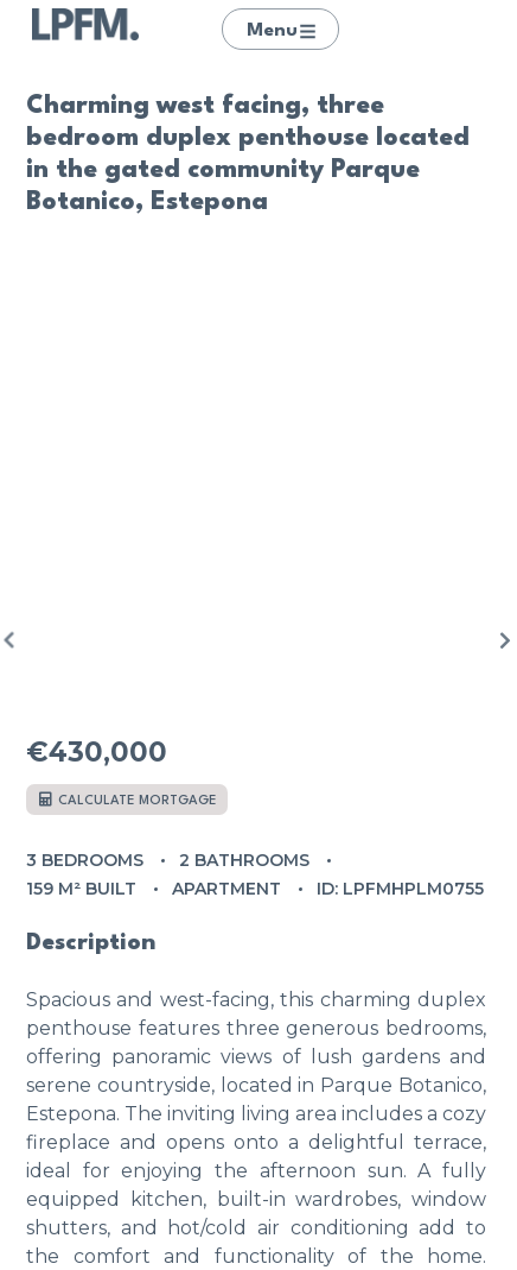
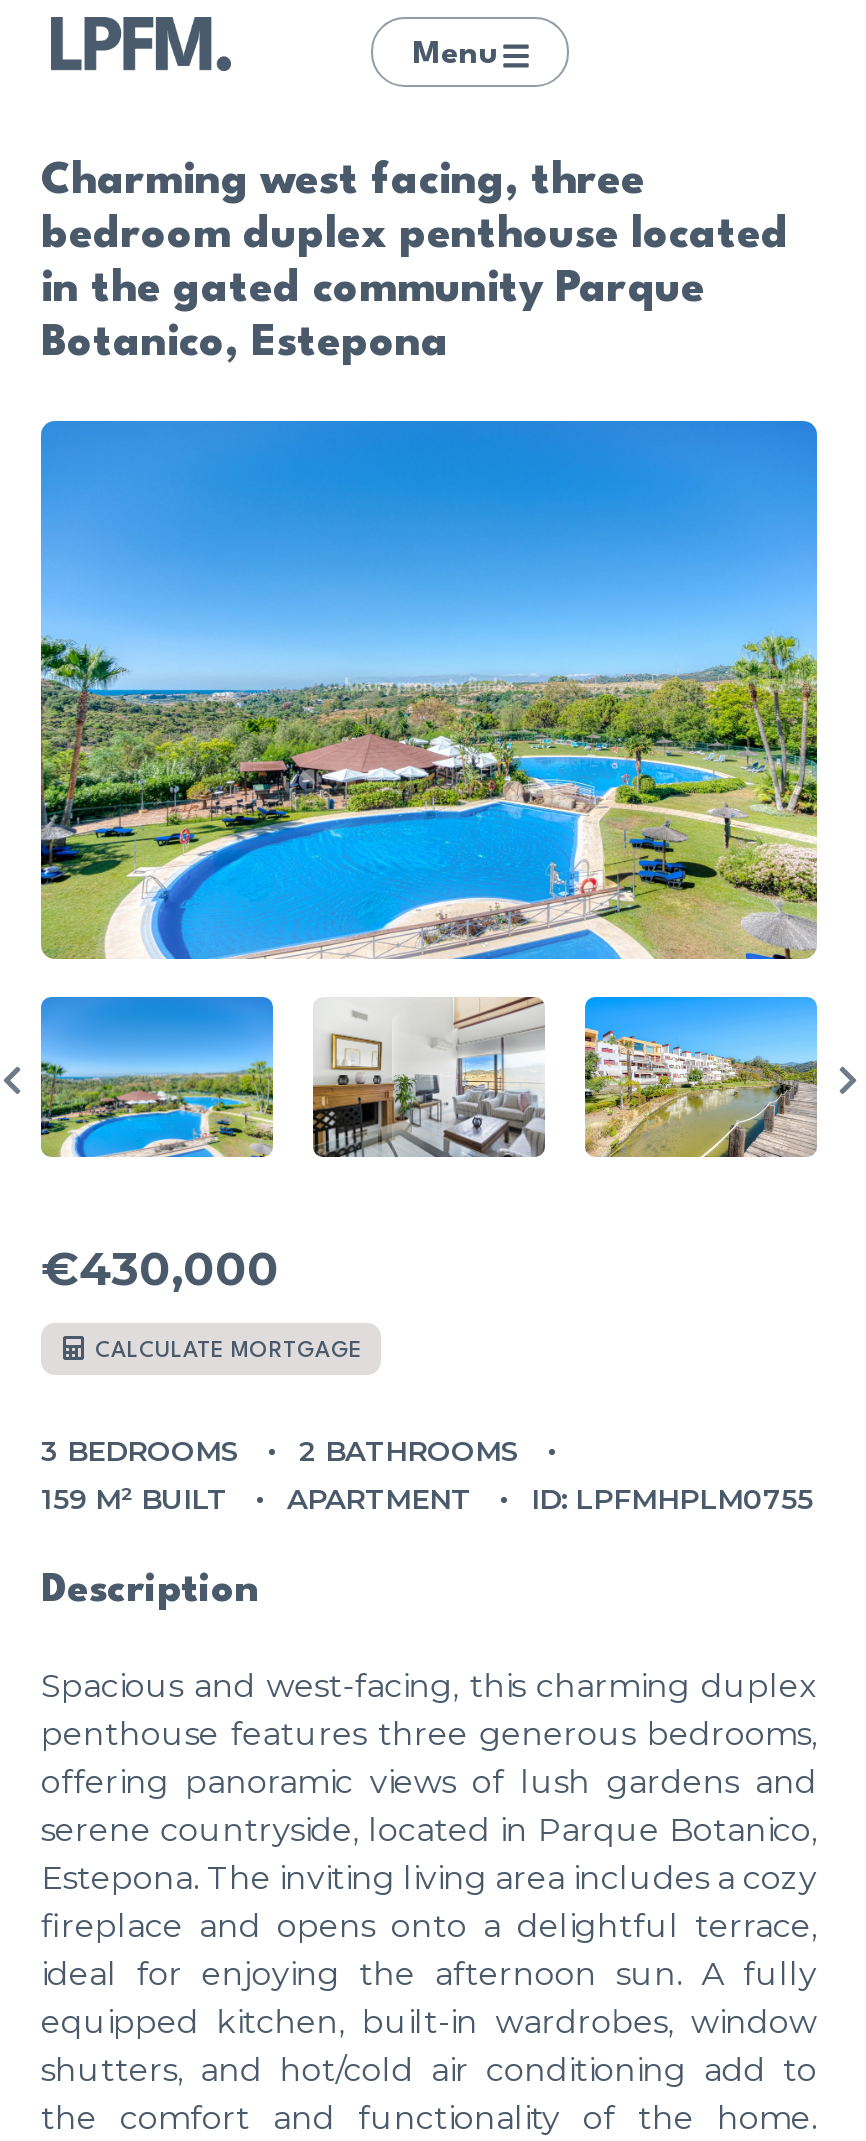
+ [image]

+ [image]

+ [image]

+ [image]
